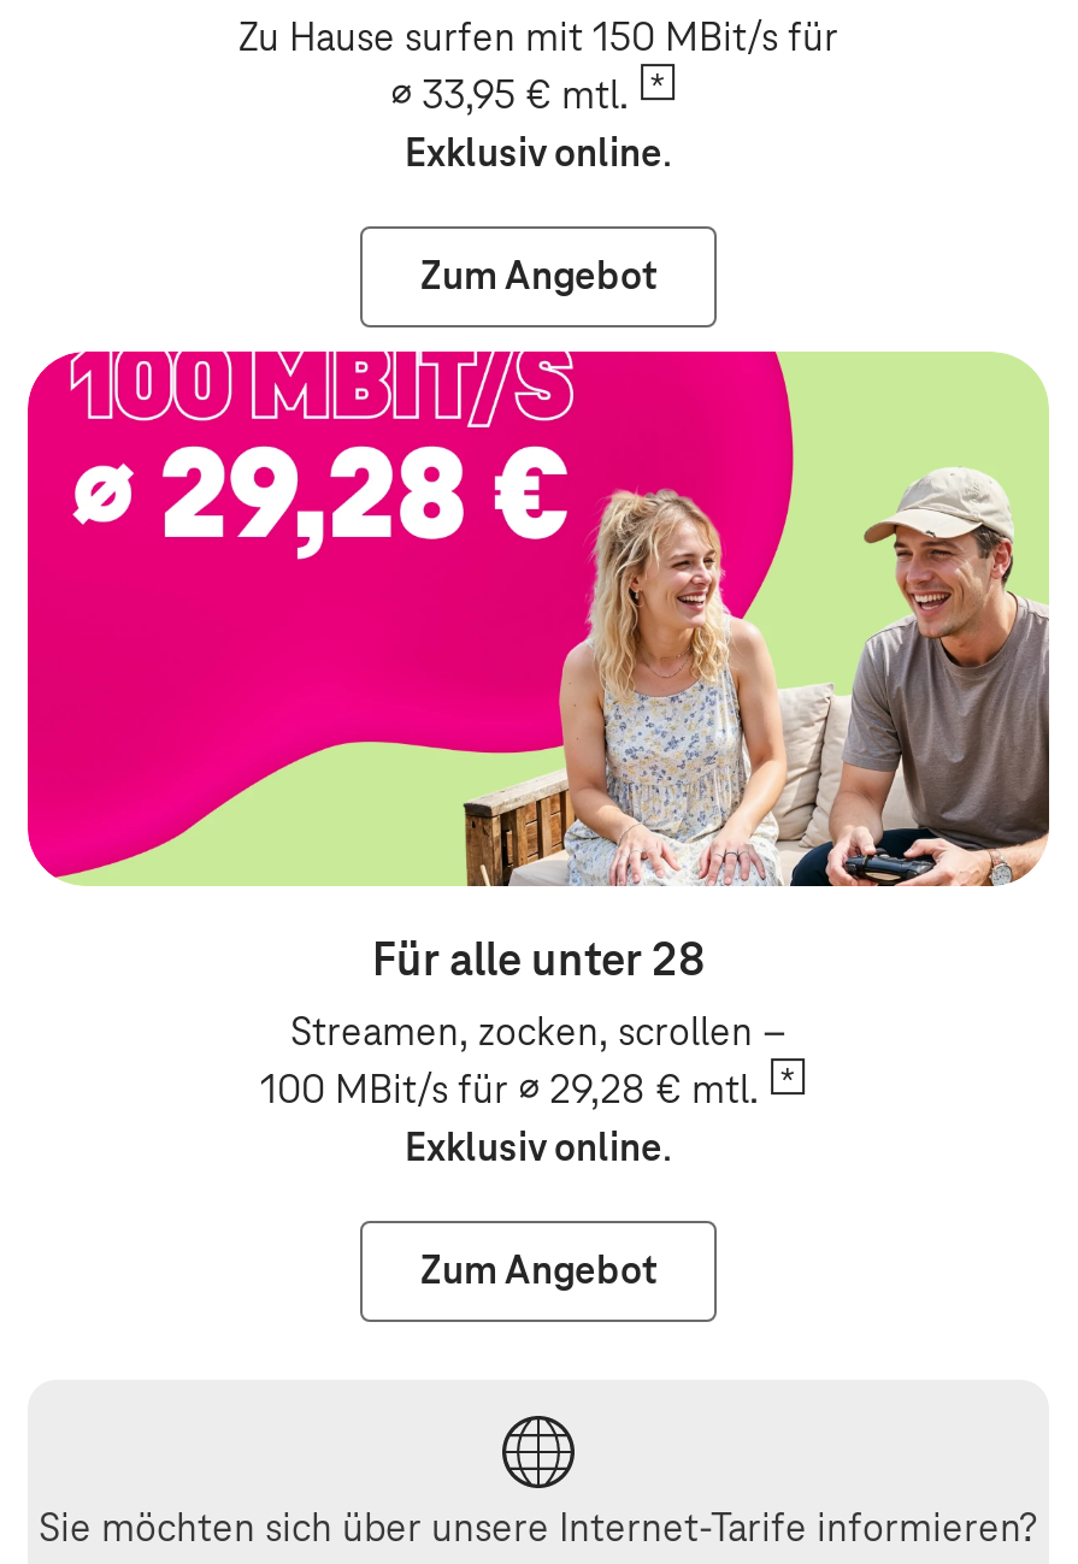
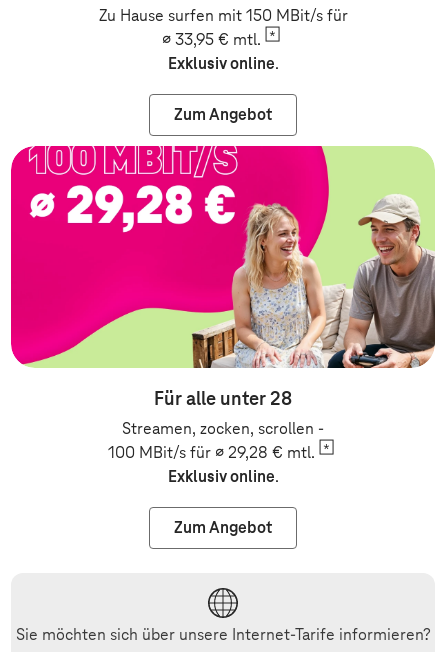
- Streamen, zocken, scrollen –
+ Streamen, zocken, scrollen -
